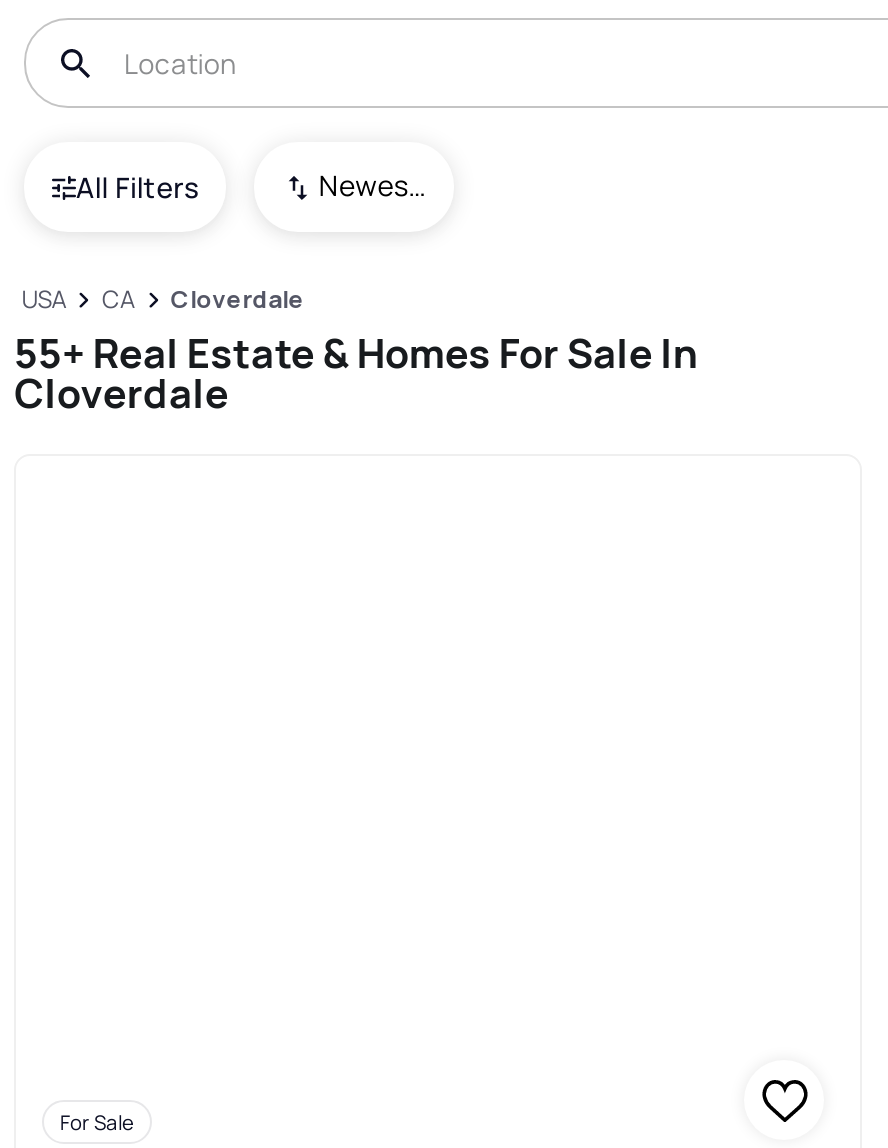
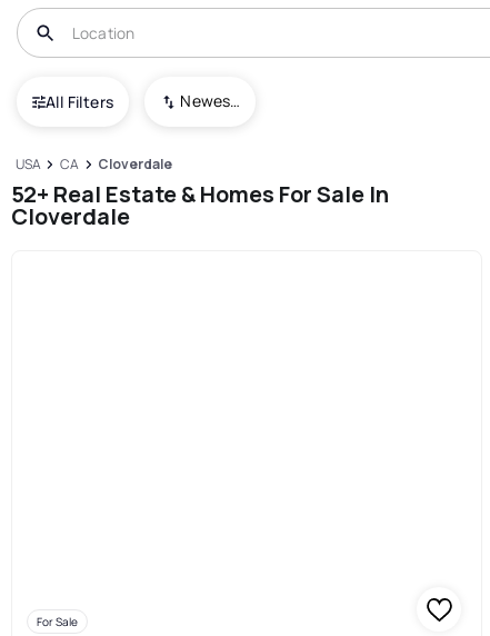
- 55+ Real Estate & Homes For Sale In
+ 52+ Real Estate & Homes For Sale In
